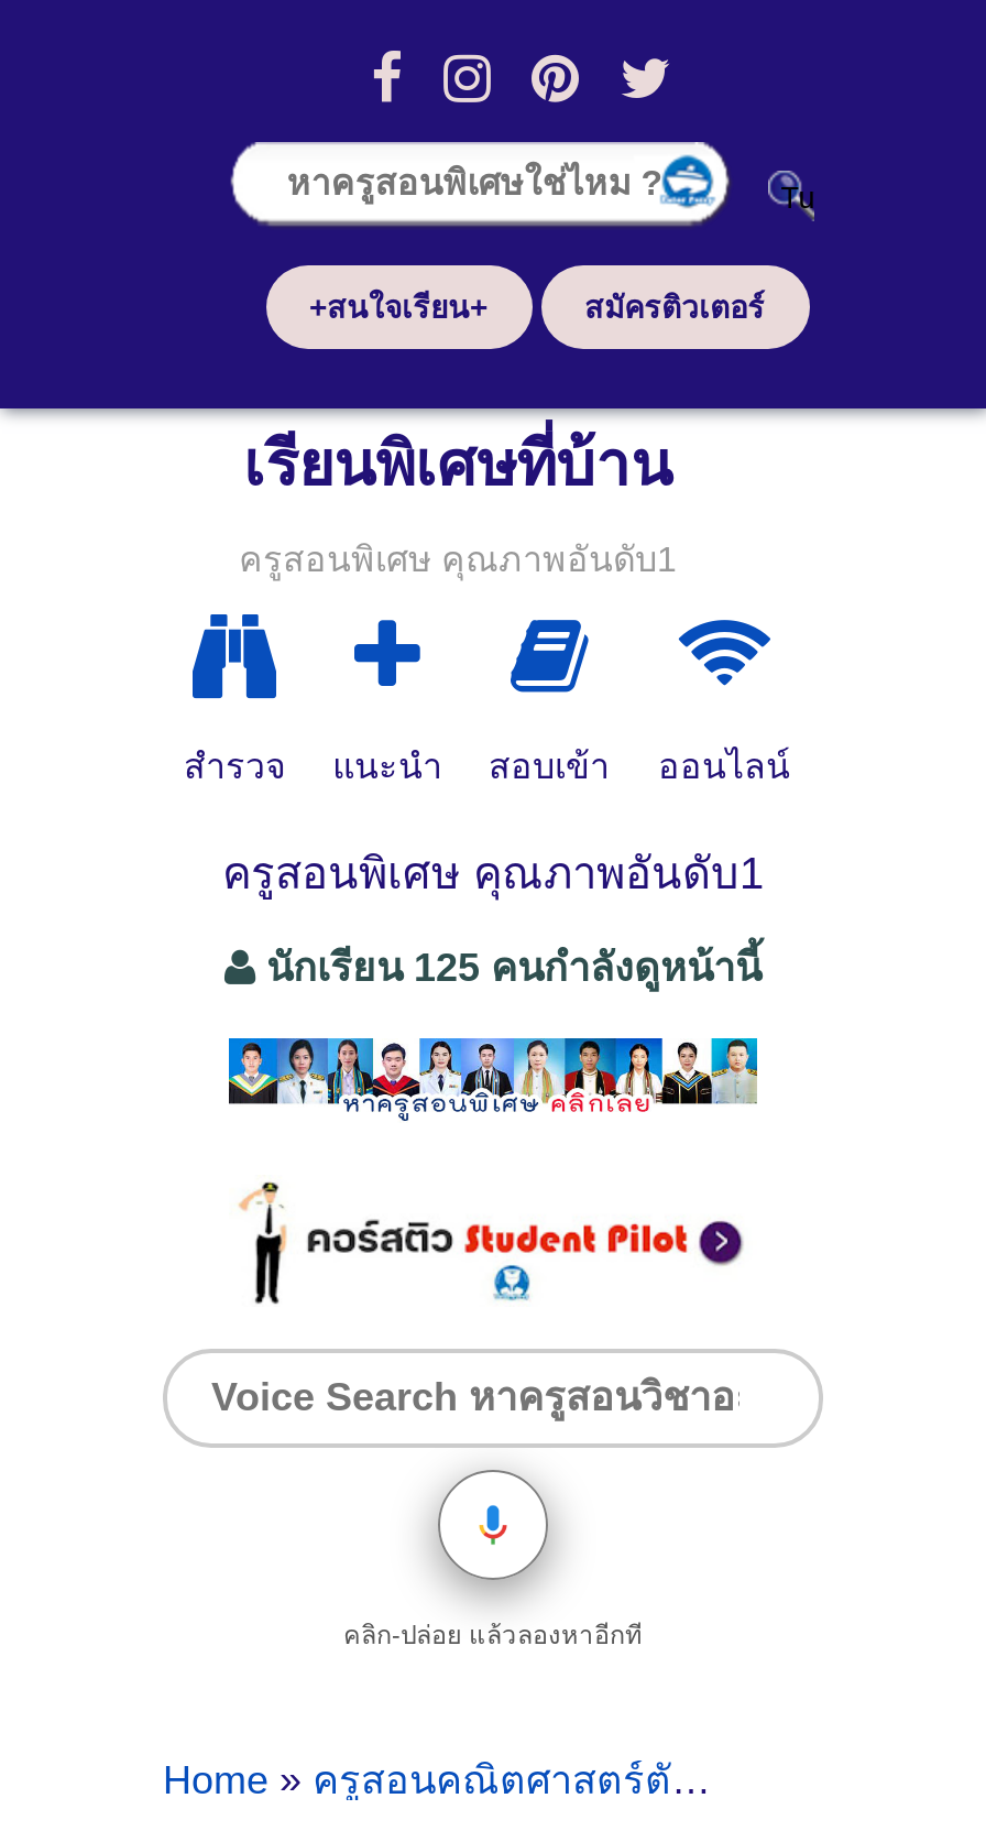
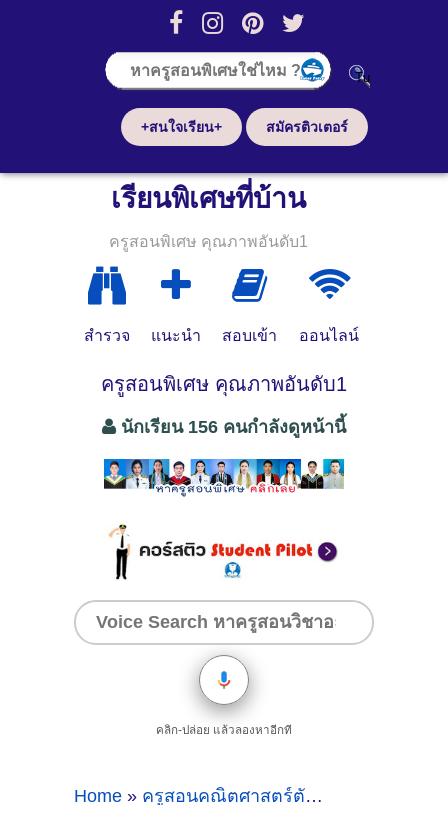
- นักเรียน 125 คนกำลังดูหน้านี้
+ นักเรียน 156 คนกำลังดูหน้านี้
